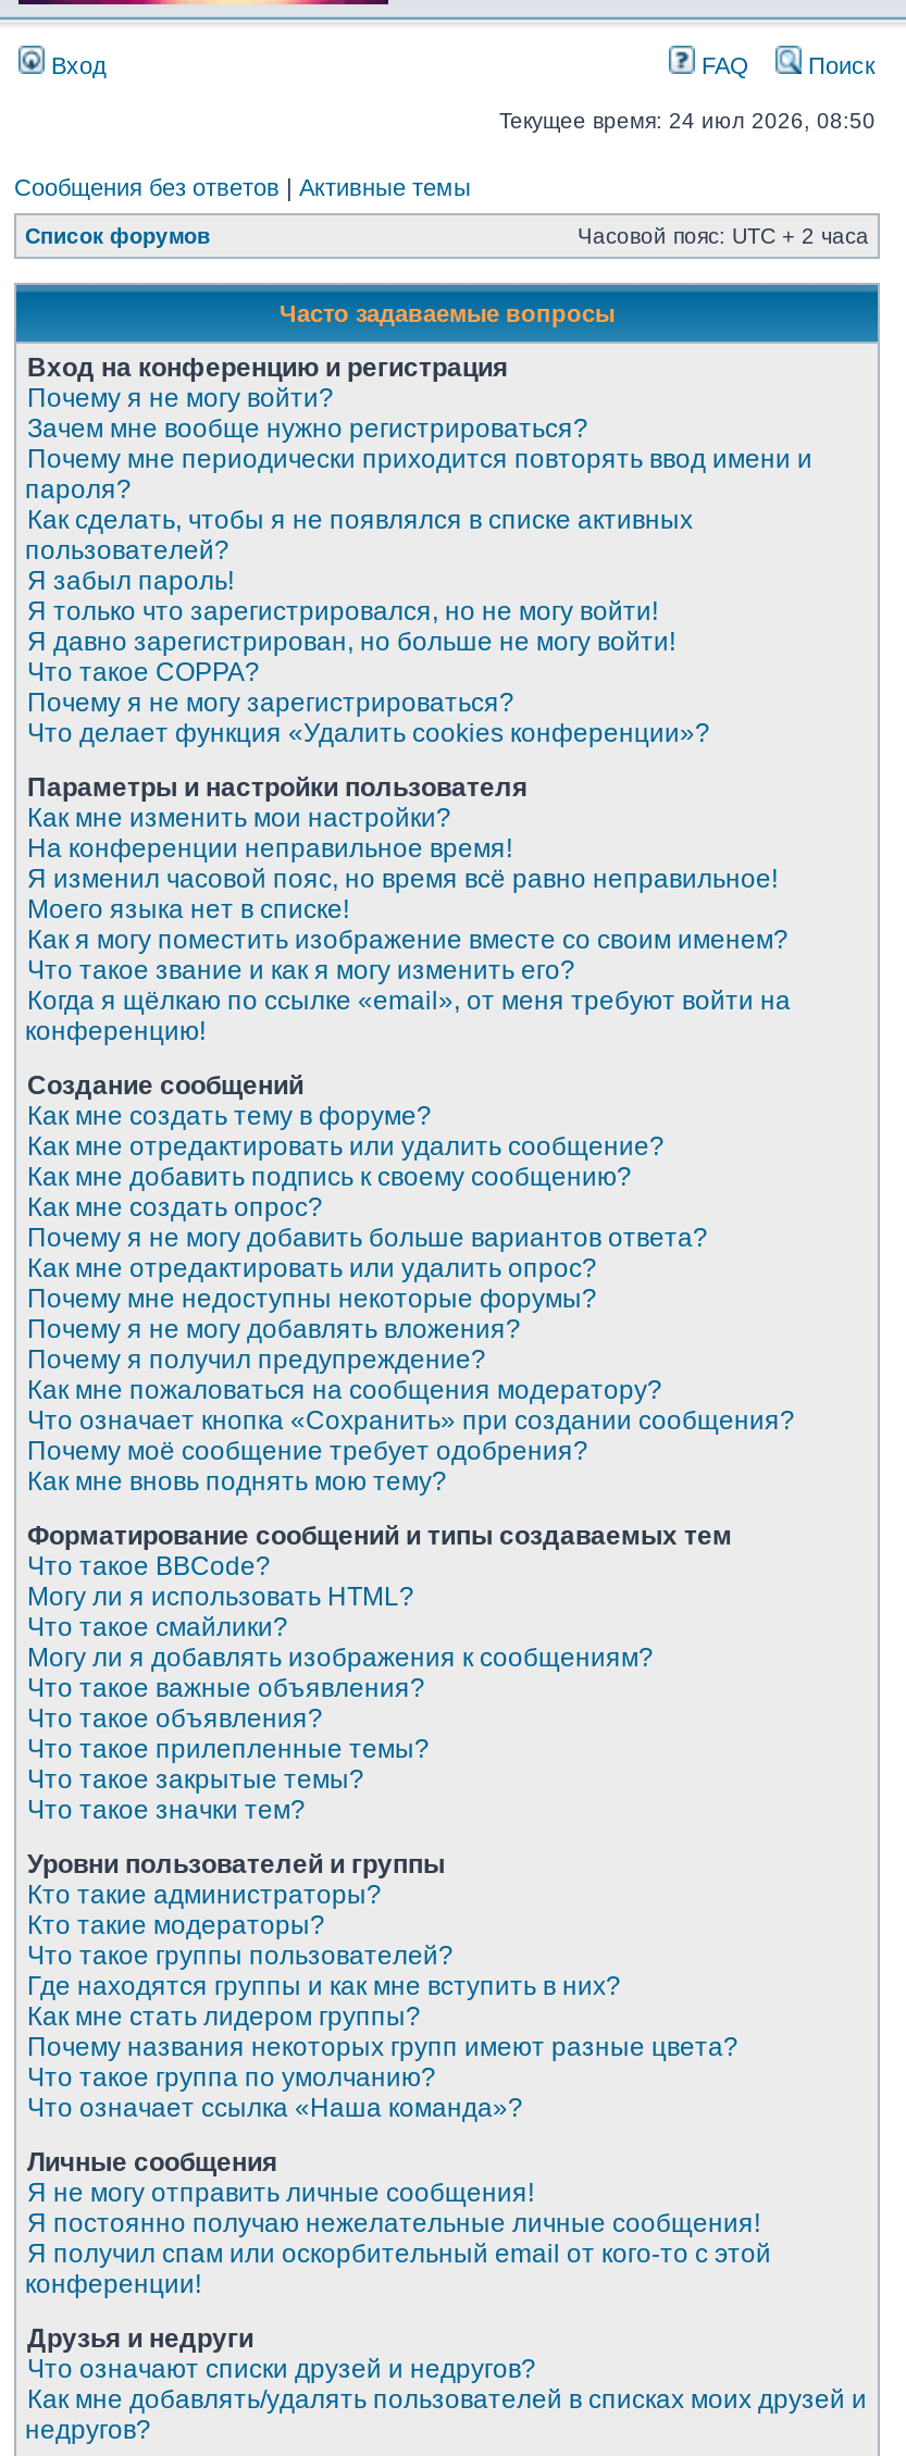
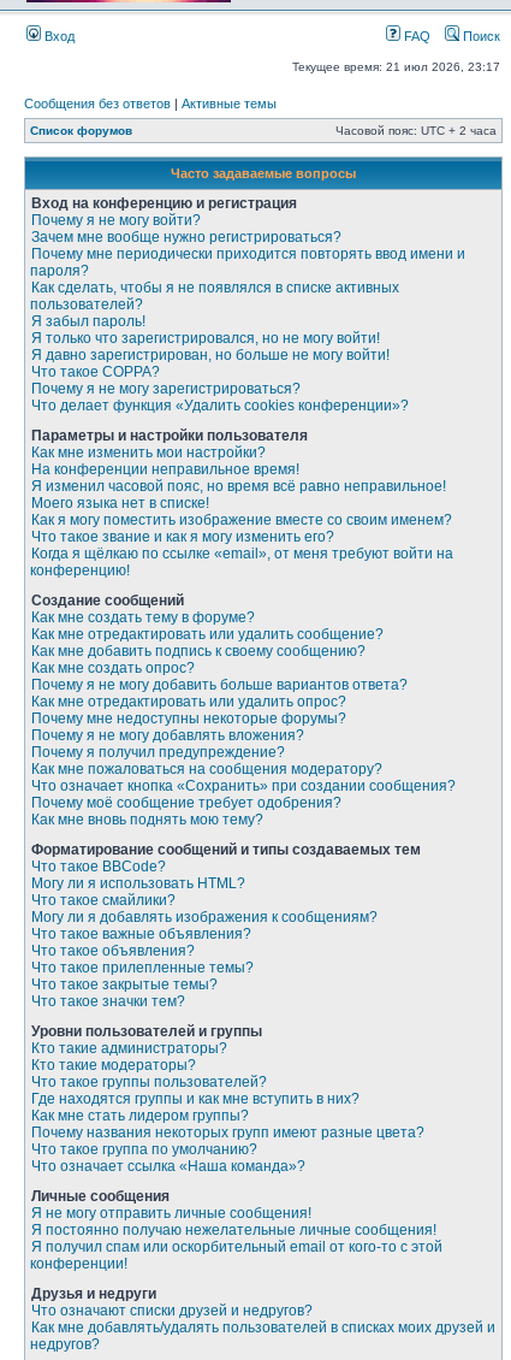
- Текущее время: 24 июл 2026, 08:50
+ Текущее время: 21 июл 2026, 23:17
